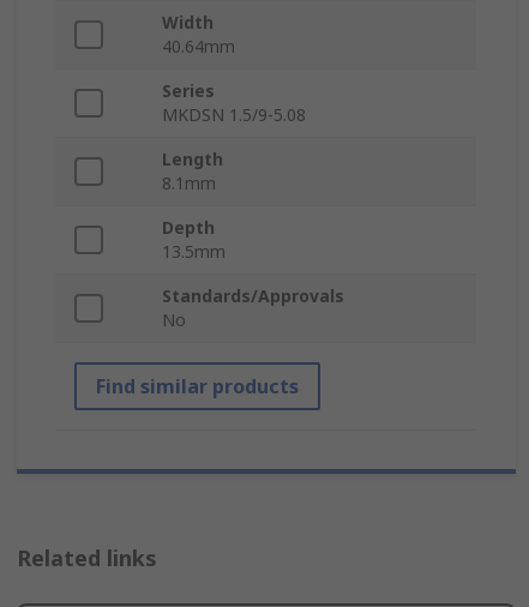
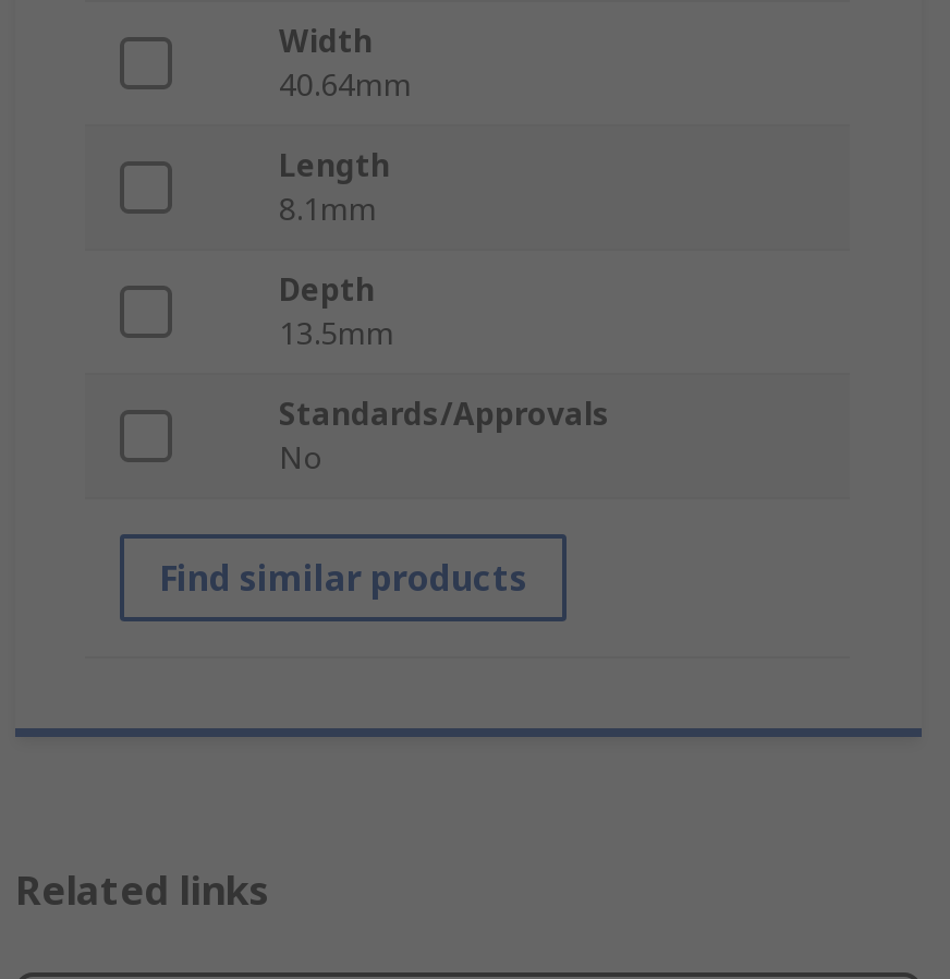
- Series
- MKDSN 1.5/9-5.08
